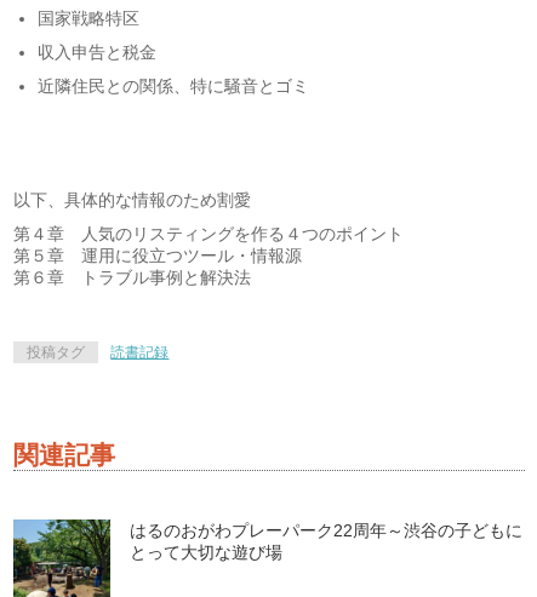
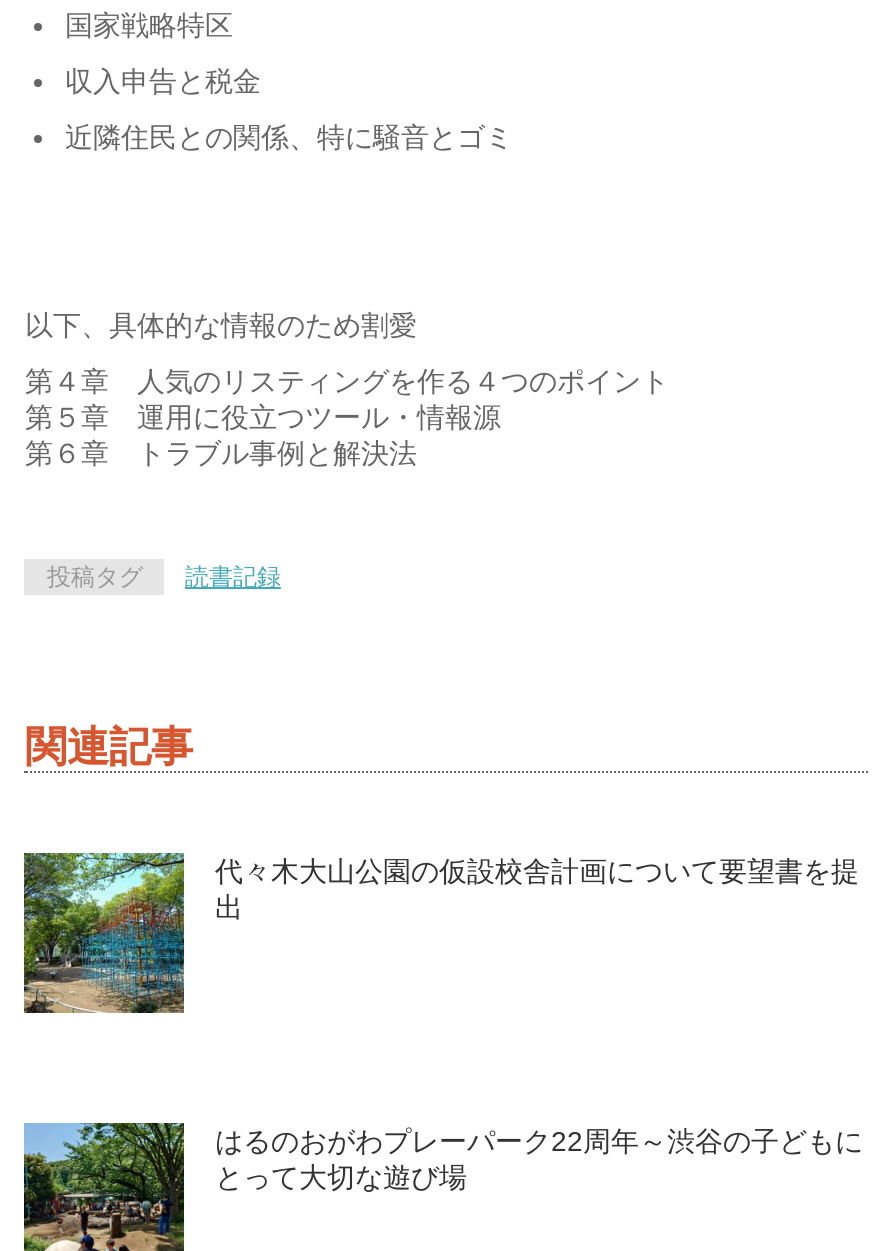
+ [image]
+ 代々木大山公園の仮設校舎計画について要望書を提
+ 出
